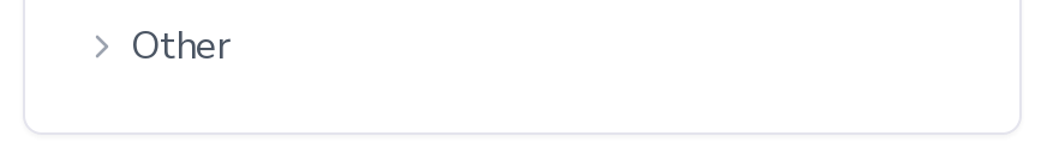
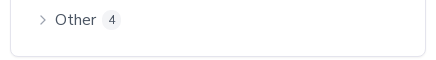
+ 4
